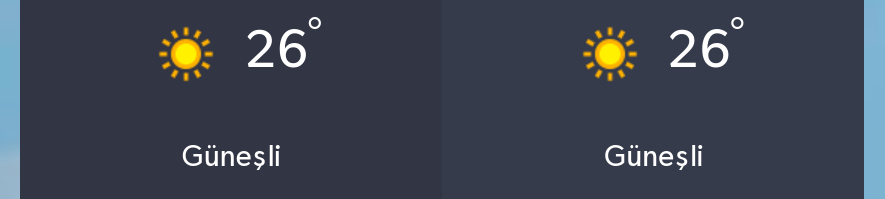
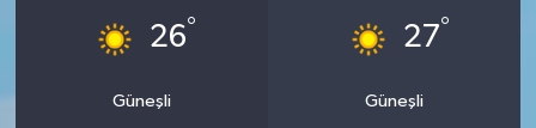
- 26°
+ 27°
